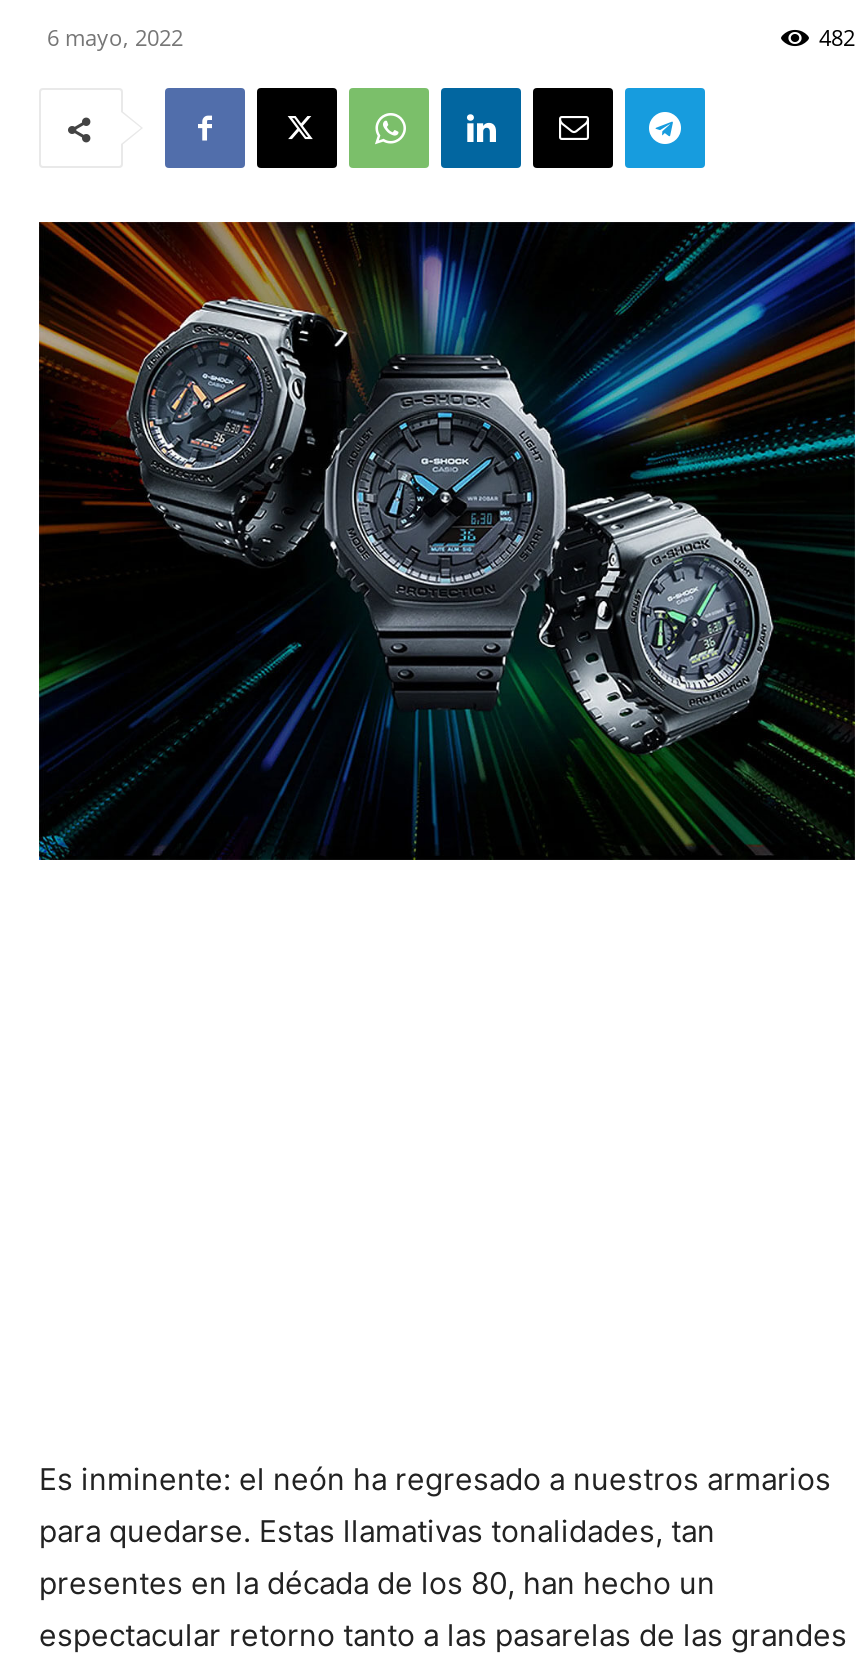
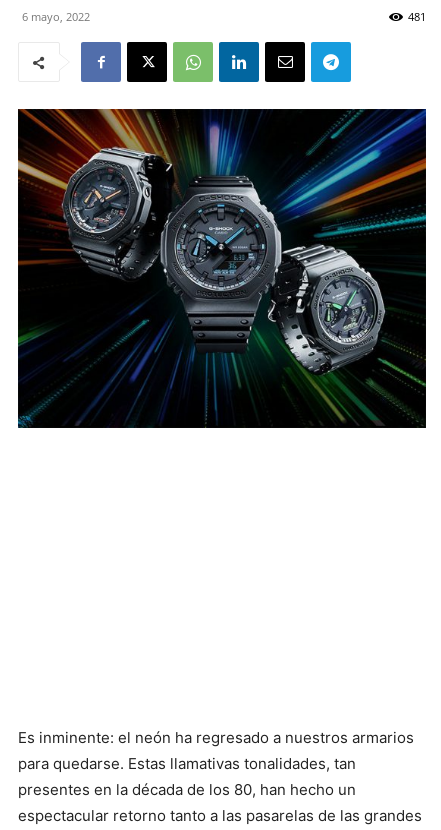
- 482
+ 481
